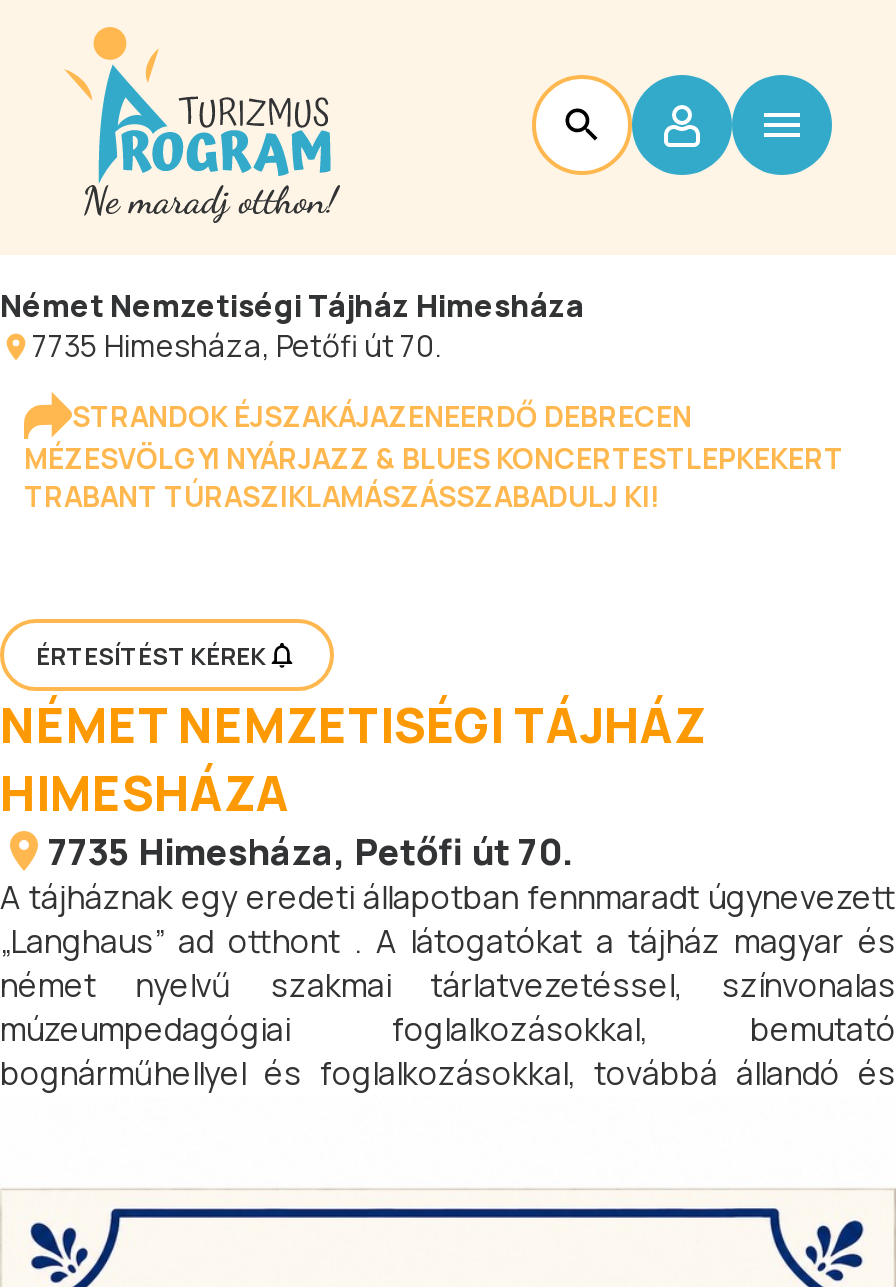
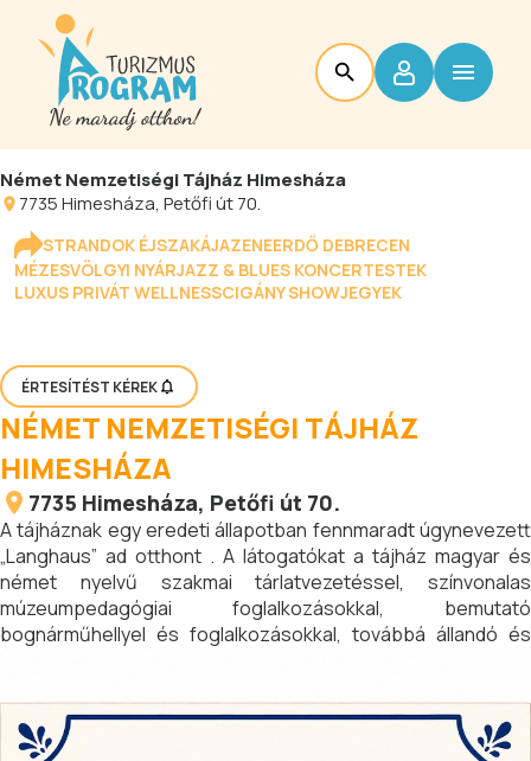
- MÉZESVÖLGYI NYÁRJAZZ & BLUES KONCERTESTLEPKEKERT
- TRABANT TÚRASZIKLAMÁSZÁSSZABADULJ KI!
+ MÉZESVÖLGYI NYÁRJAZZ & BLUES KONCERTESTEK
+ LUXUS PRIVÁT WELLNESSCIGÁNY SHOWJEGYEK
